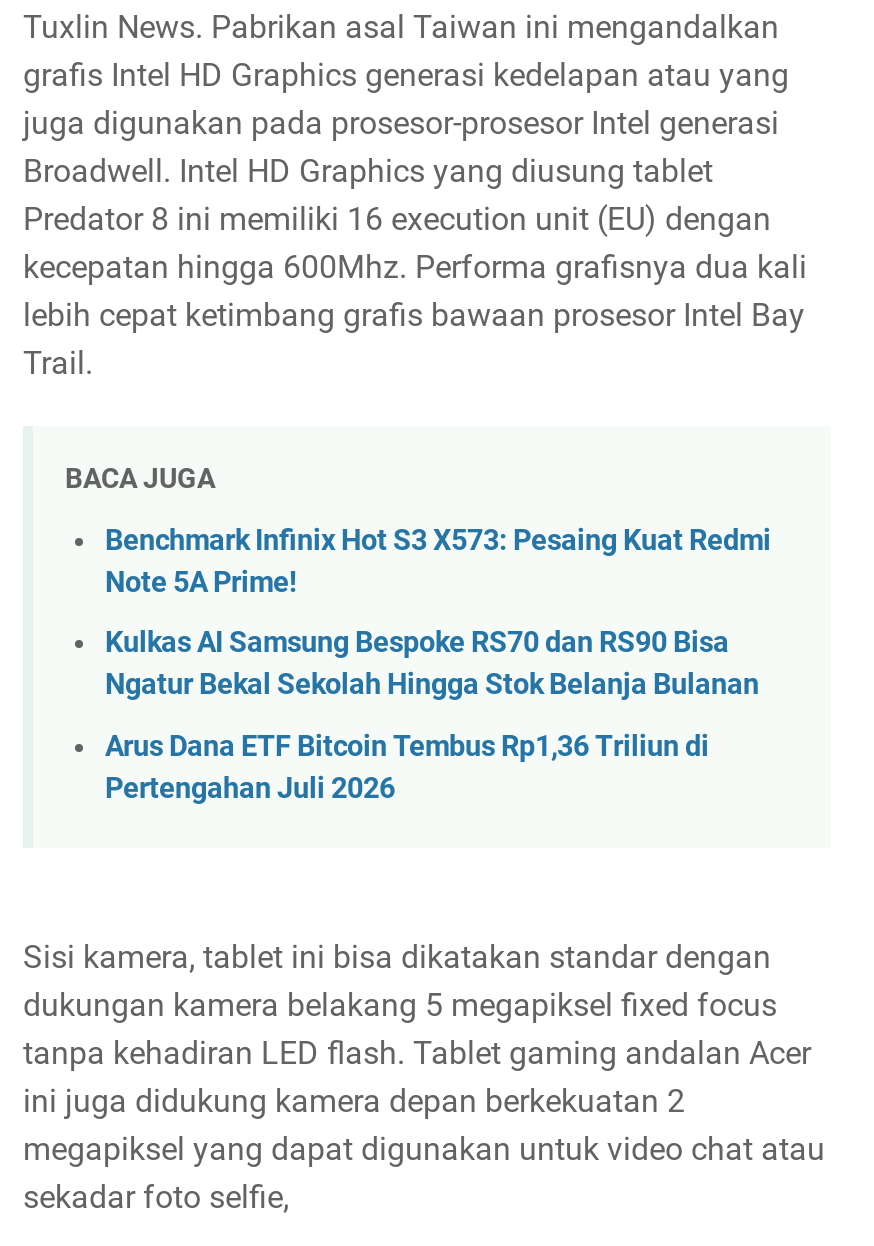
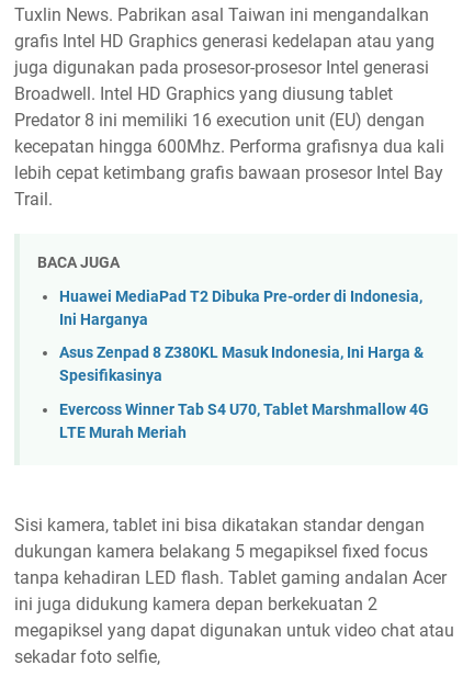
- Benchmark Infinix Hot S3 X573: Pesaing Kuat Redmi
- Note 5A Prime!
+ Huawei MediaPad T2 Dibuka Pre-order di Indonesia,
+ Ini Harganya

- Kulkas AI Samsung Bespoke RS70 dan RS90 Bisa
- Ngatur Bekal Sekolah Hingga Stok Belanja Bulanan
+ Asus Zenpad 8 Z380KL Masuk Indonesia, Ini Harga &
+ Spesifikasinya

- Arus Dana ETF Bitcoin Tembus Rp1,36 Triliun di
- Pertengahan Juli 2026
+ Evercoss Winner Tab S4 U70, Tablet Marshmallow 4G
+ LTE Murah Meriah
